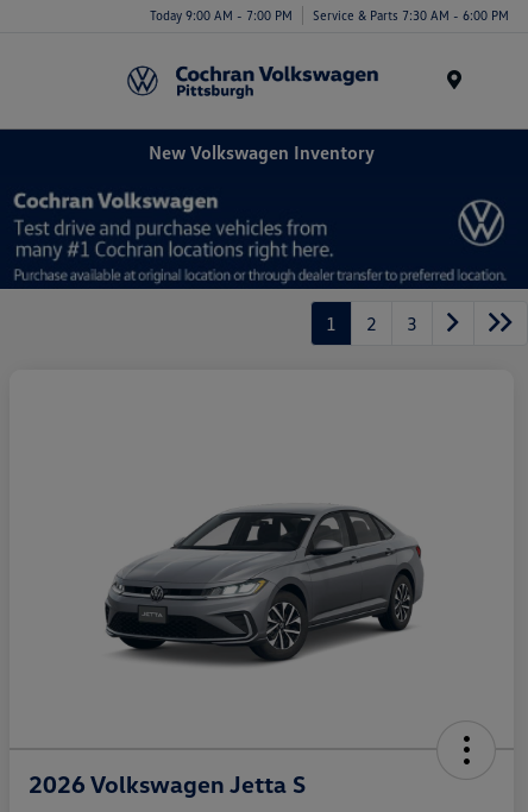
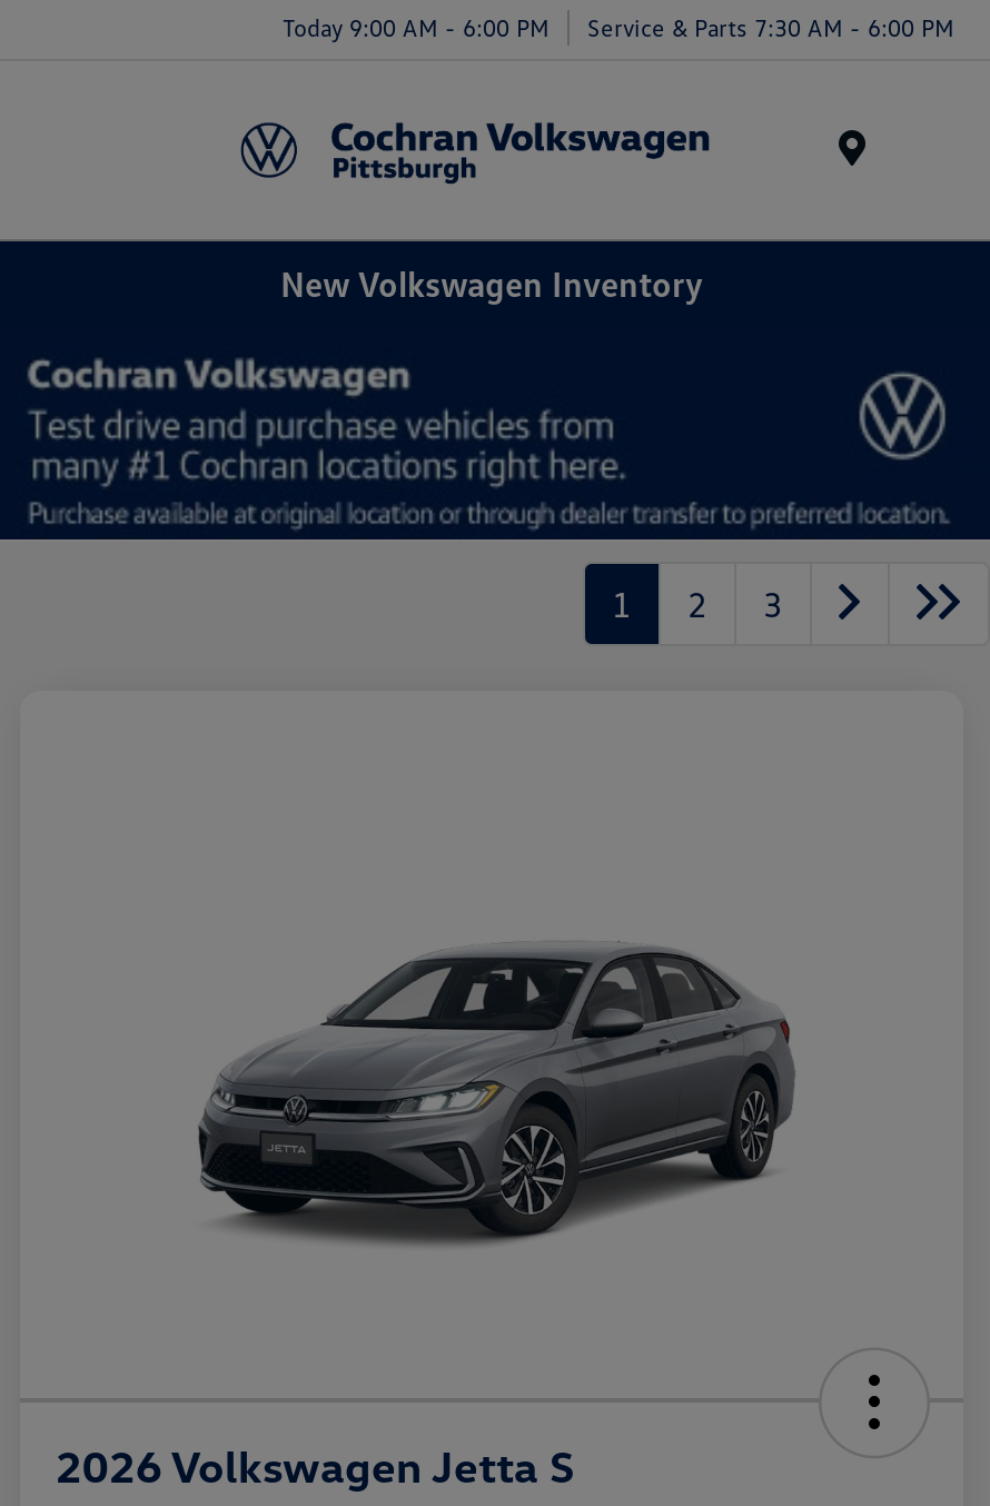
- Today 9:00 AM - 7:00 PM Service & Parts 7:30 AM - 6:00 PM
+ Today 9:00 AM - 6:00 PM Service & Parts 7:30 AM - 6:00 PM
